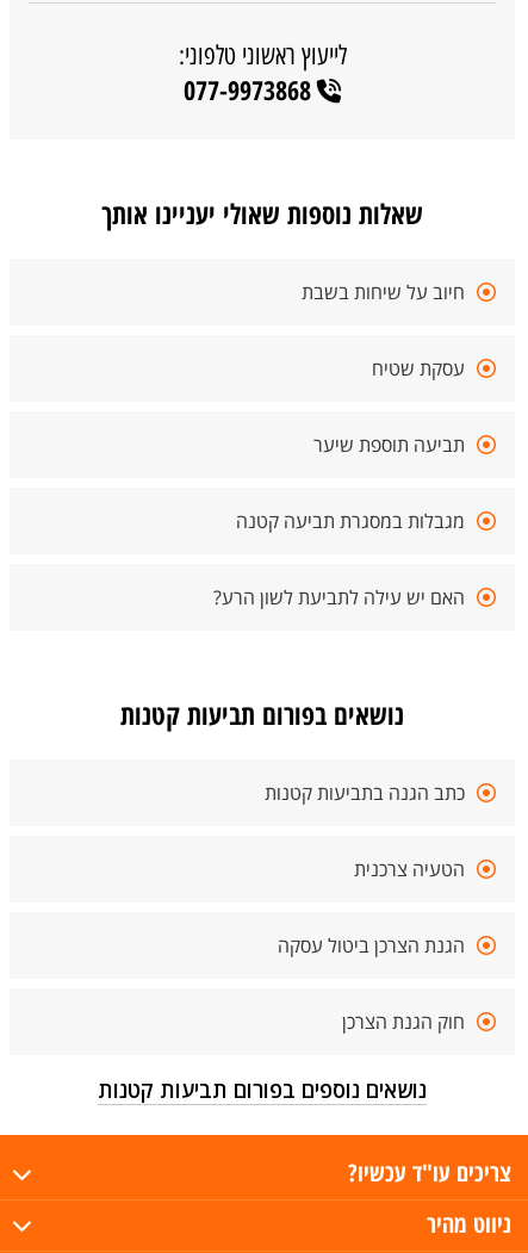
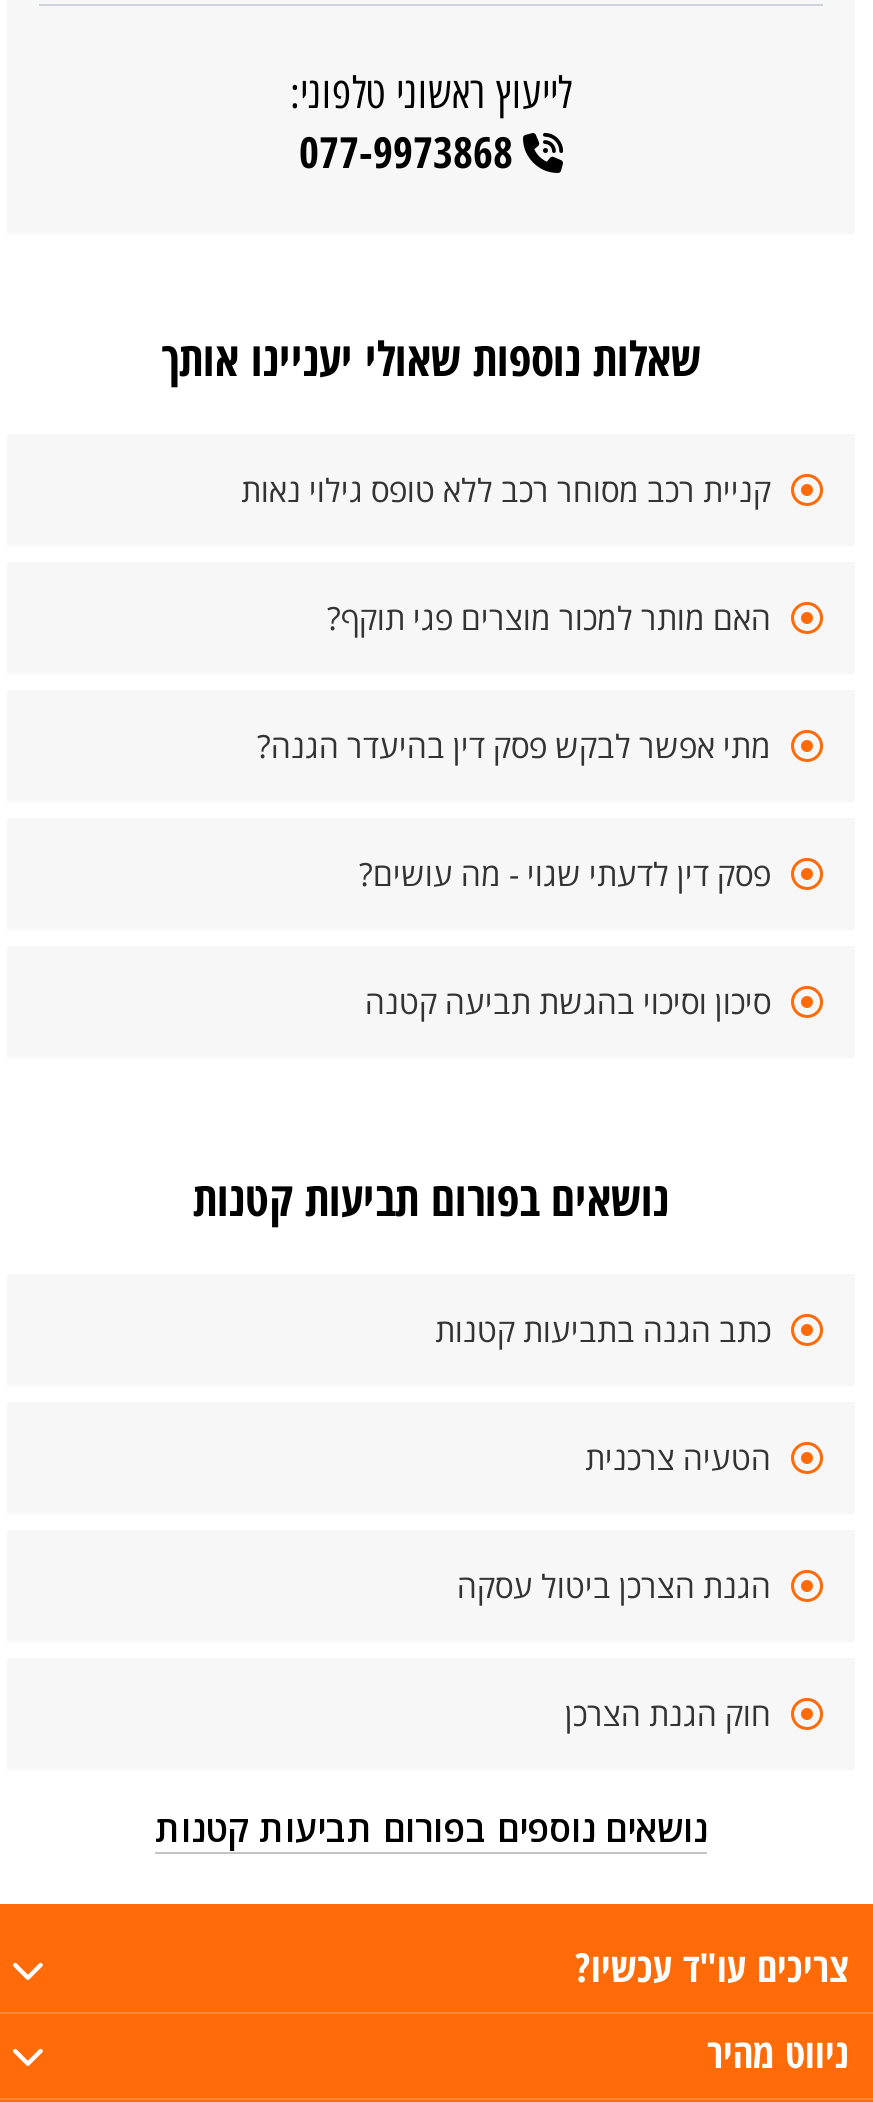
- חיוב על שיחות בשבת
+ קניית רכב מסוחר רכב ללא טופס גילוי נאות

- עסקת שטיח
+ האם מותר למכור מוצרים פגי תוקף?

- תביעה תוספת שיער
+ מתי אפשר לבקש פסק דין בהיעדר הגנה?

- מגבלות במסגרת תביעה קטנה
+ פסק דין לדעתי שגוי - מה עושים?

- האם יש עילה לתביעת לשון הרע?
+ סיכון וסיכוי בהגשת תביעה קטנה
